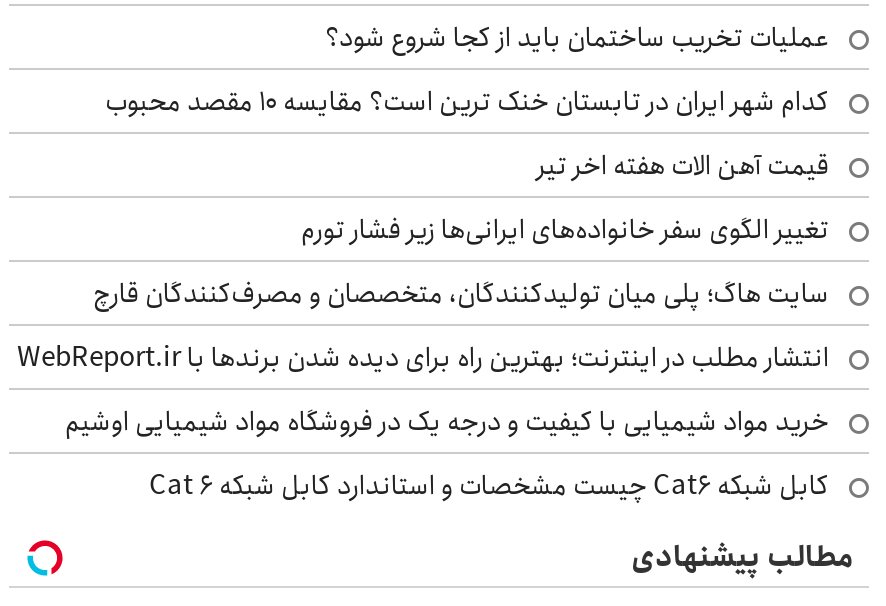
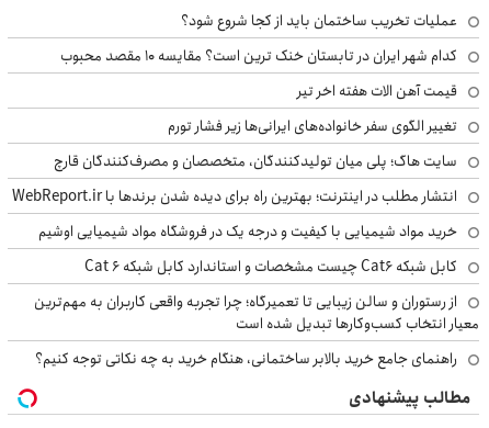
+ از رستوران و سالن زیبایی تا تعمیرگاه؛ چرا تجربه واقعی کاربران به مهم‌ترین
+ معیار انتخاب کسب‌وکارها تبدیل شده است
+ راهنمای جامع خرید بالابر ساختمانی، هنگام خرید به چه نکاتی توجه کنیم؟
